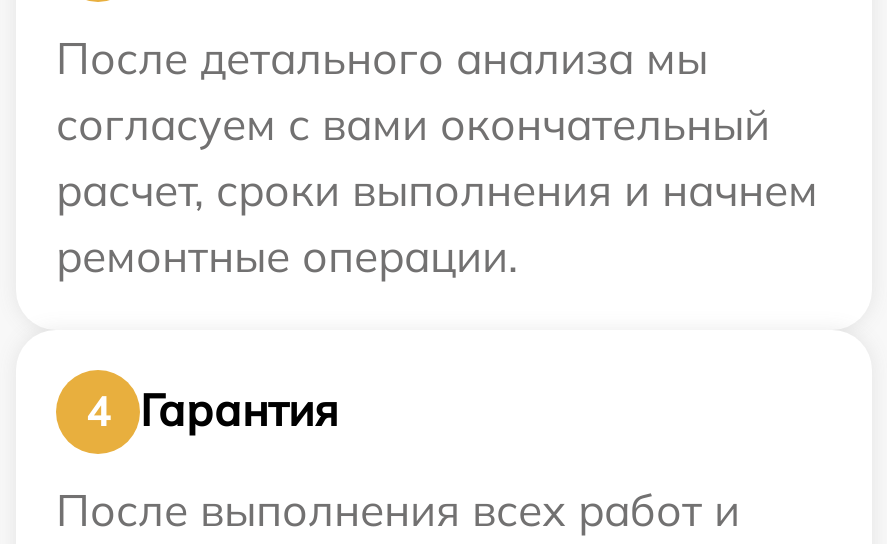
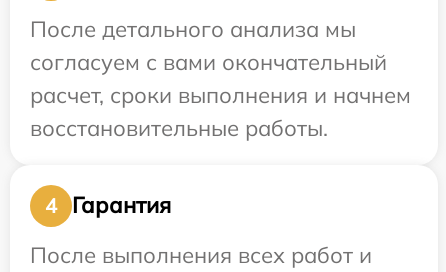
- ремонтные операции.
+ восстановительные работы.
